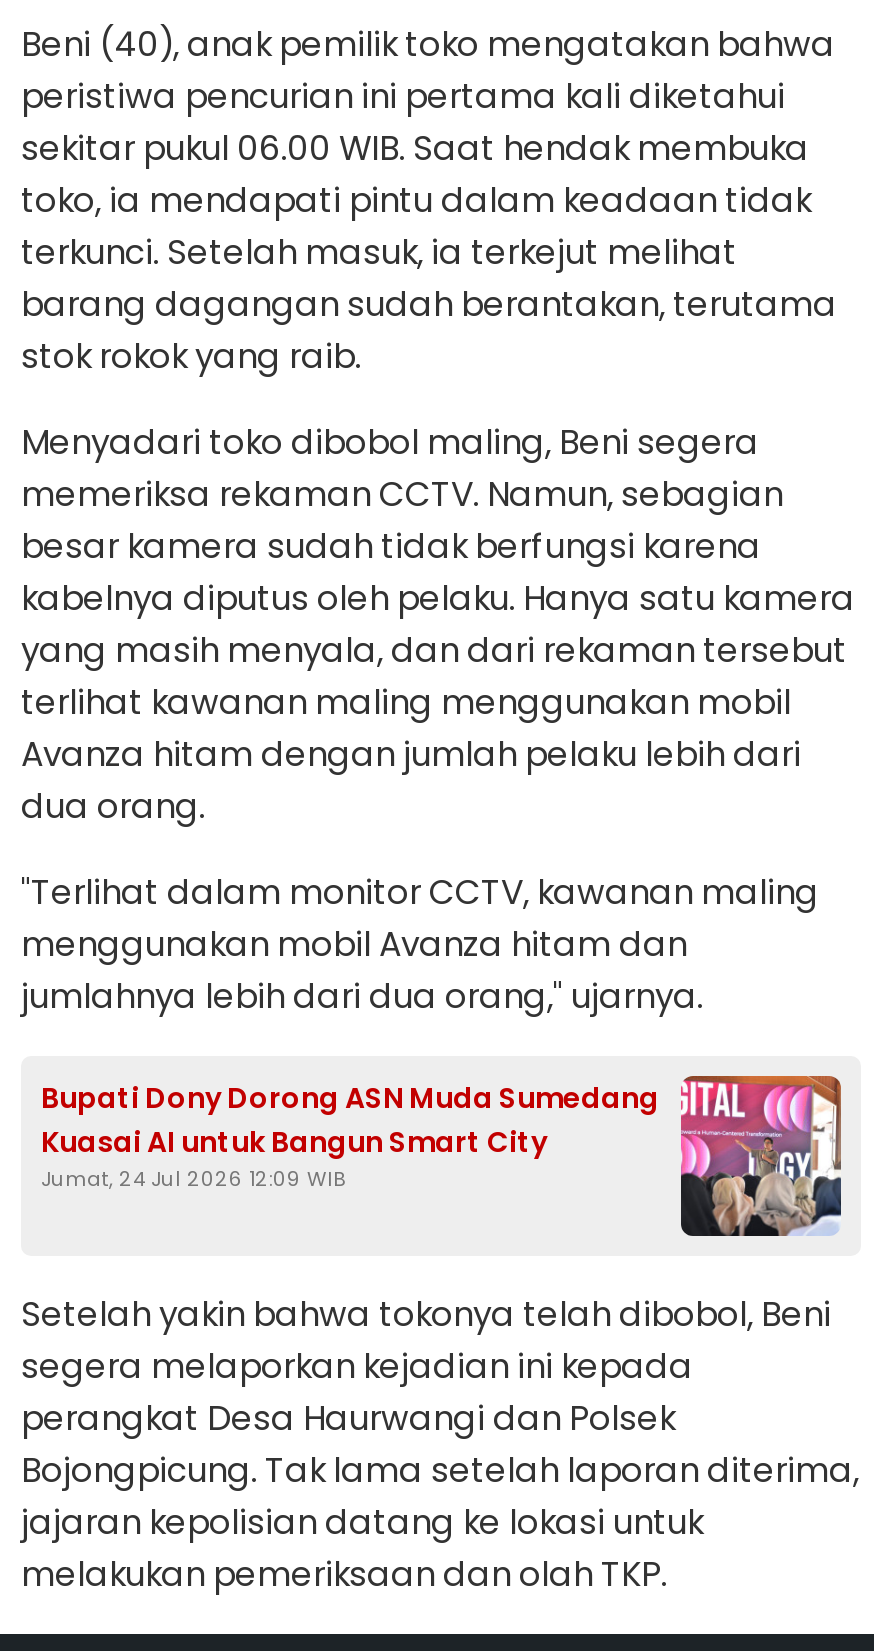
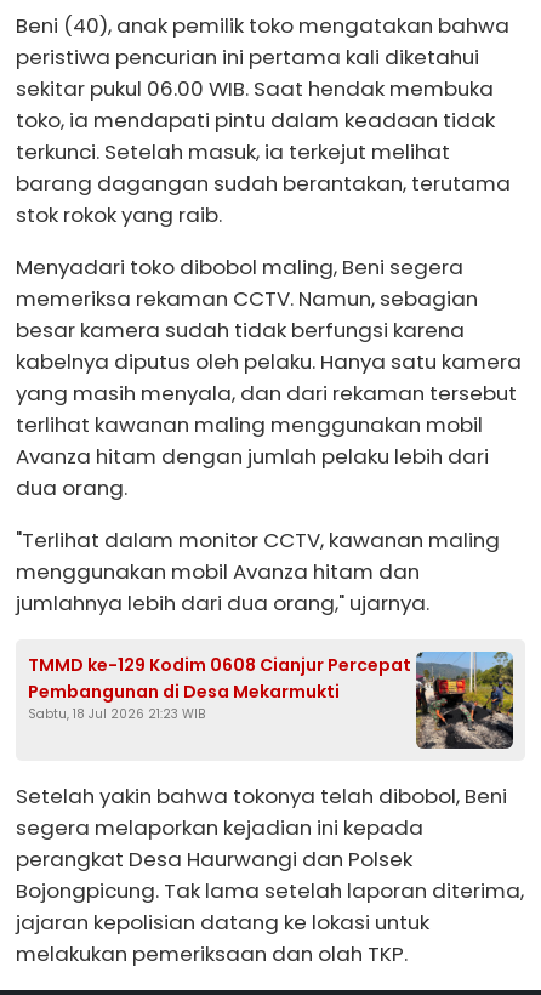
- [image]
- Bupati Dony Dorong ASN Muda Sumedang
- Kuasai AI untuk Bangun Smart City
- Jumat, 24 Jul 2026 12:09 WIB
+ [image]
+ TMMD ke-129 Kodim 0608 Cianjur Percepat
+ Pembangunan di Desa Mekarmukti
+ Sabtu, 18 Jul 2026 21:23 WIB
